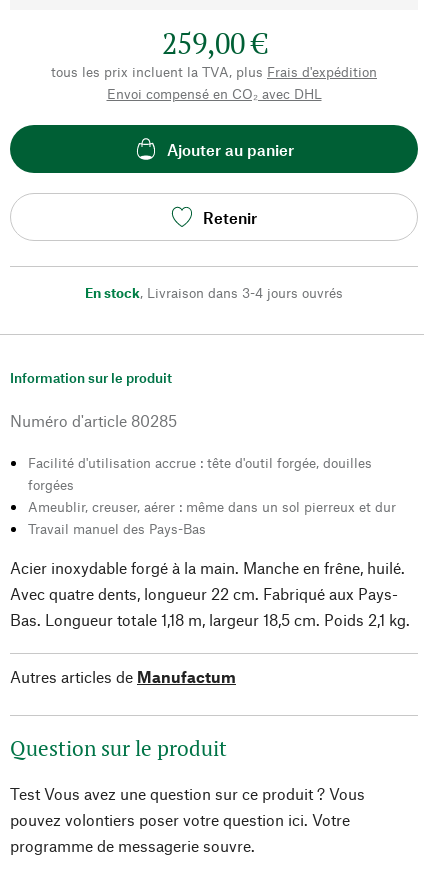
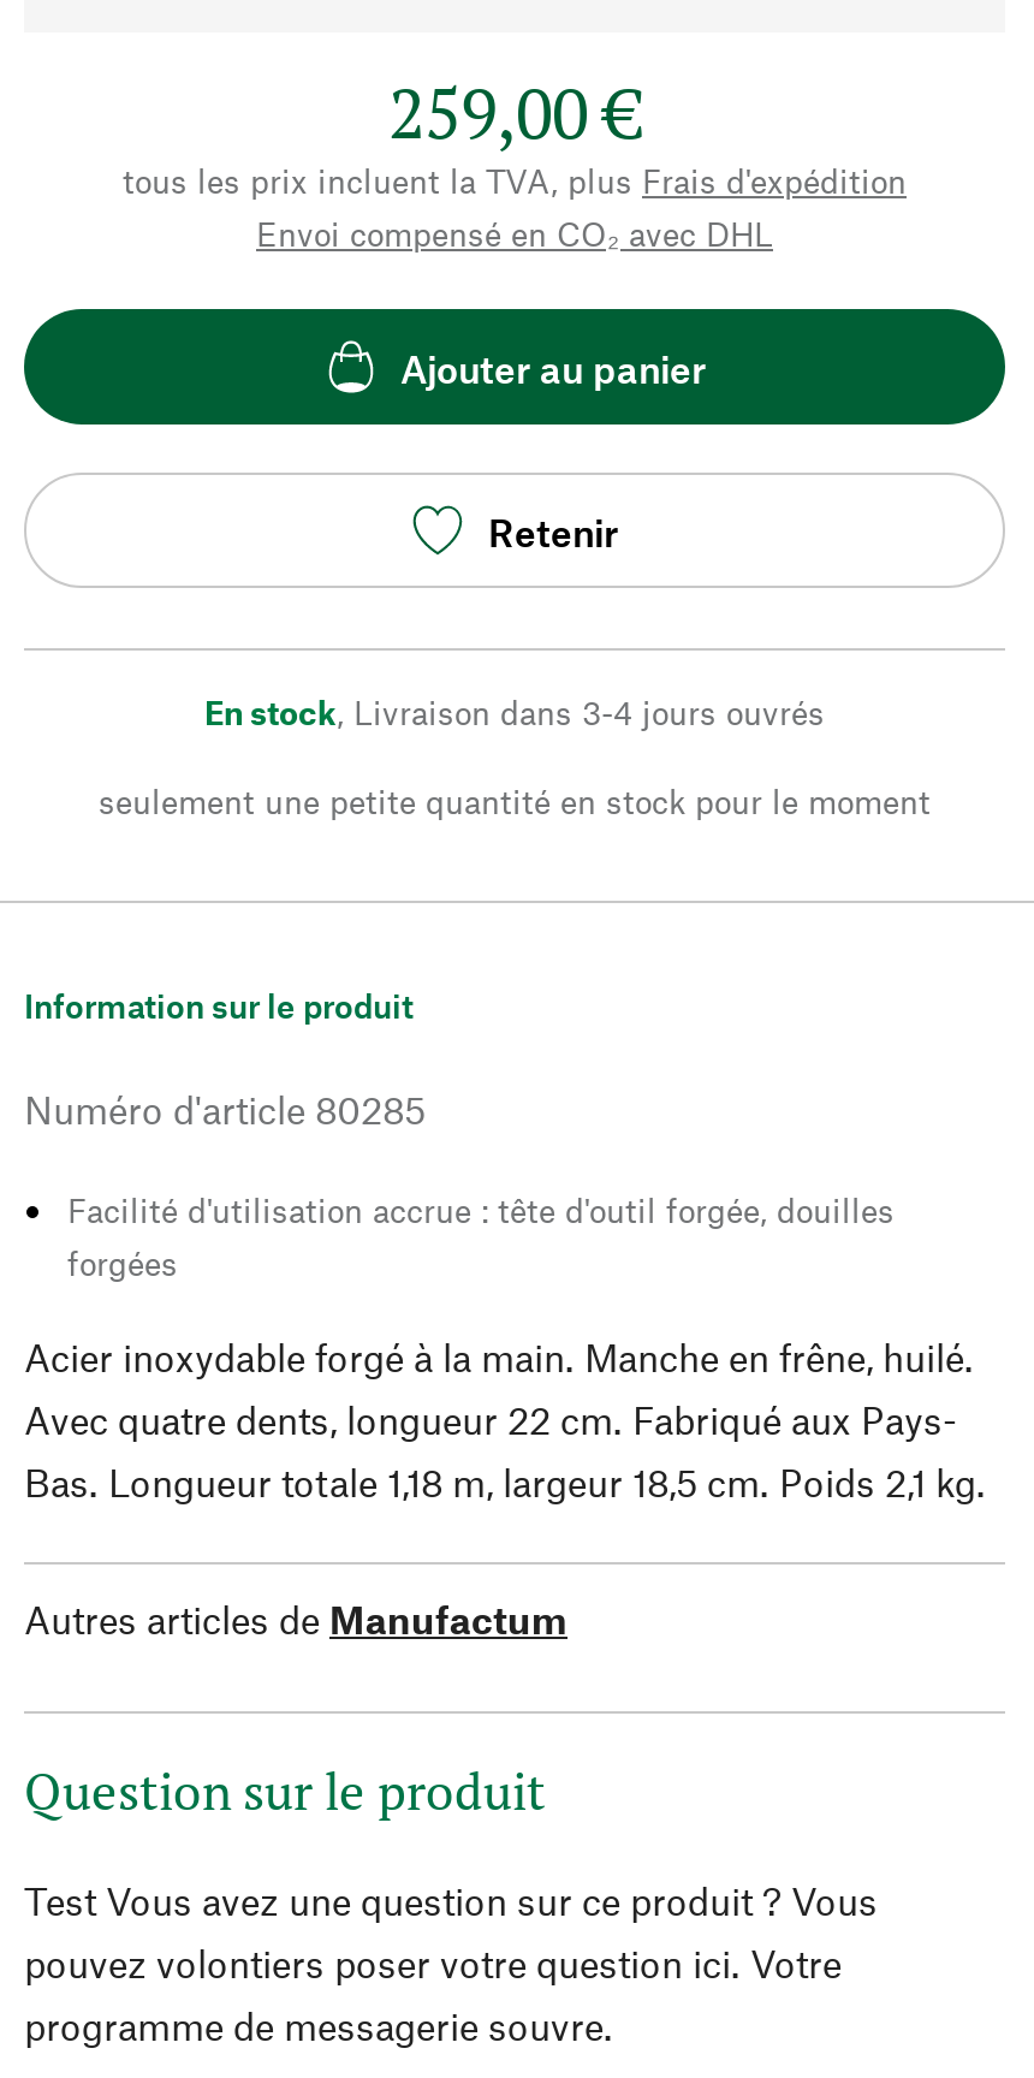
+ seulement une petite quantité en stock pour le moment

moved down: Information sur le produit | Numéro d'article 80285 | Facilité d'utilisation accrue : tête d'outil forgée, douilles | forgées

- Ameublir, creuser, aérer : même dans un sol pierreux et dur
- Travail manuel des Pays-Bas
